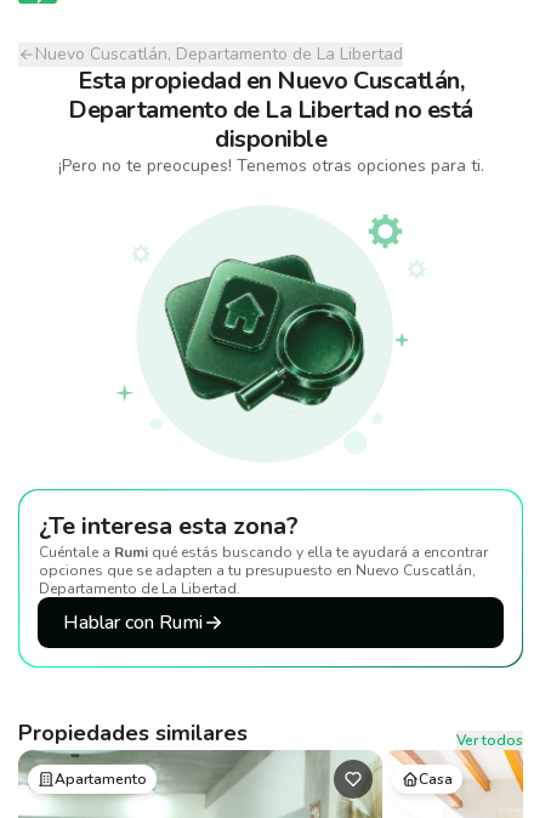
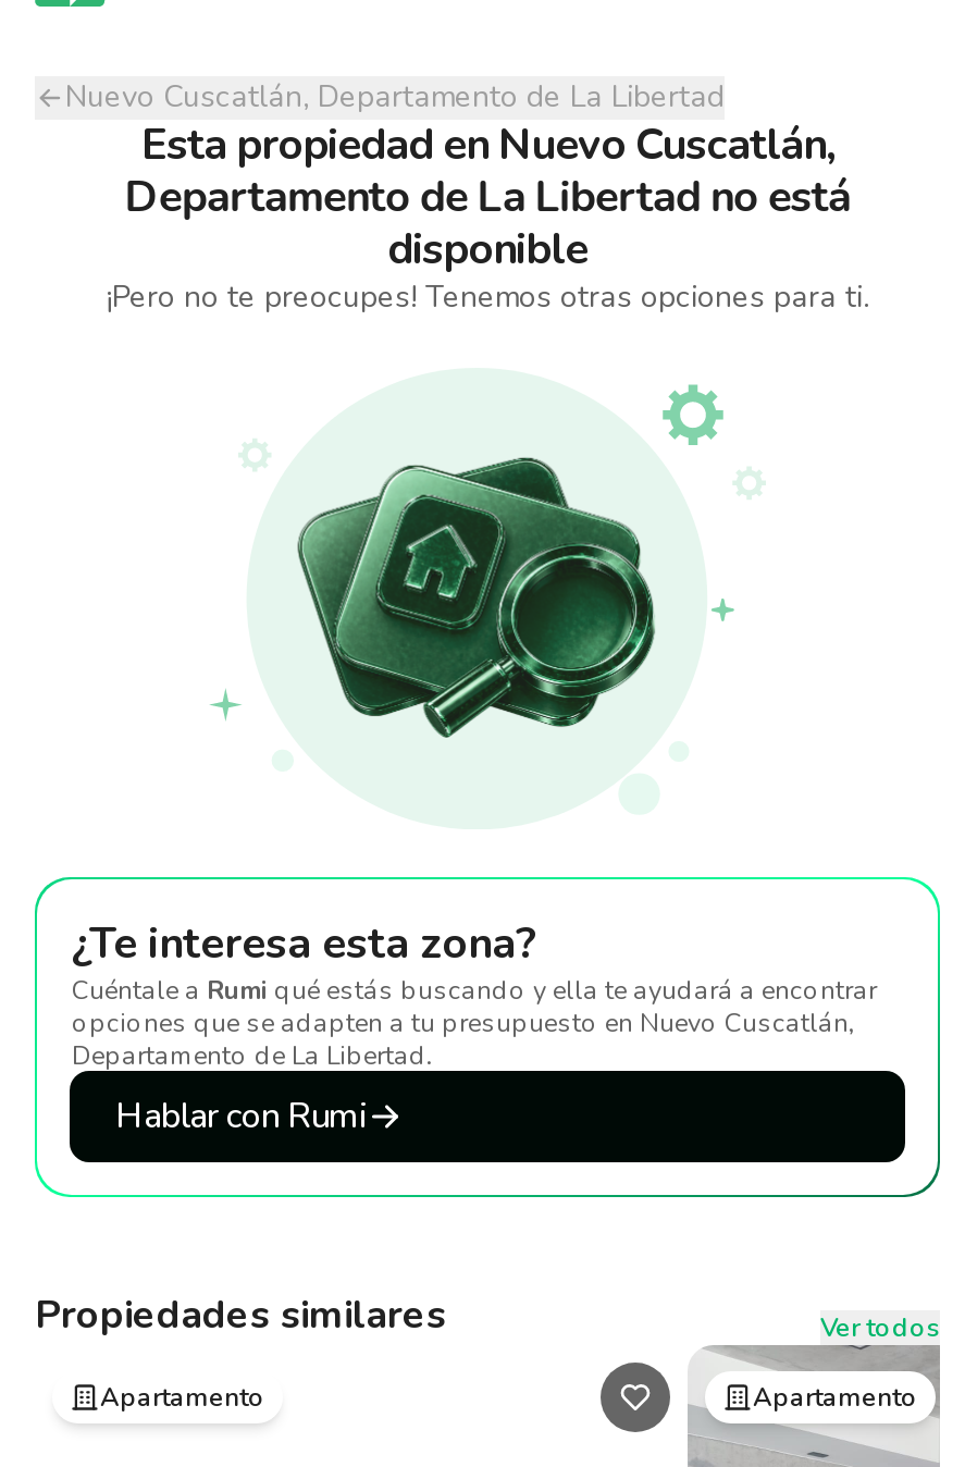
- Casa

+ Apartamento
